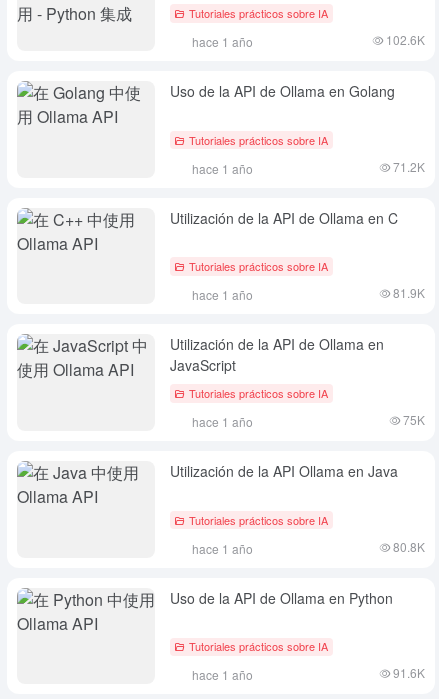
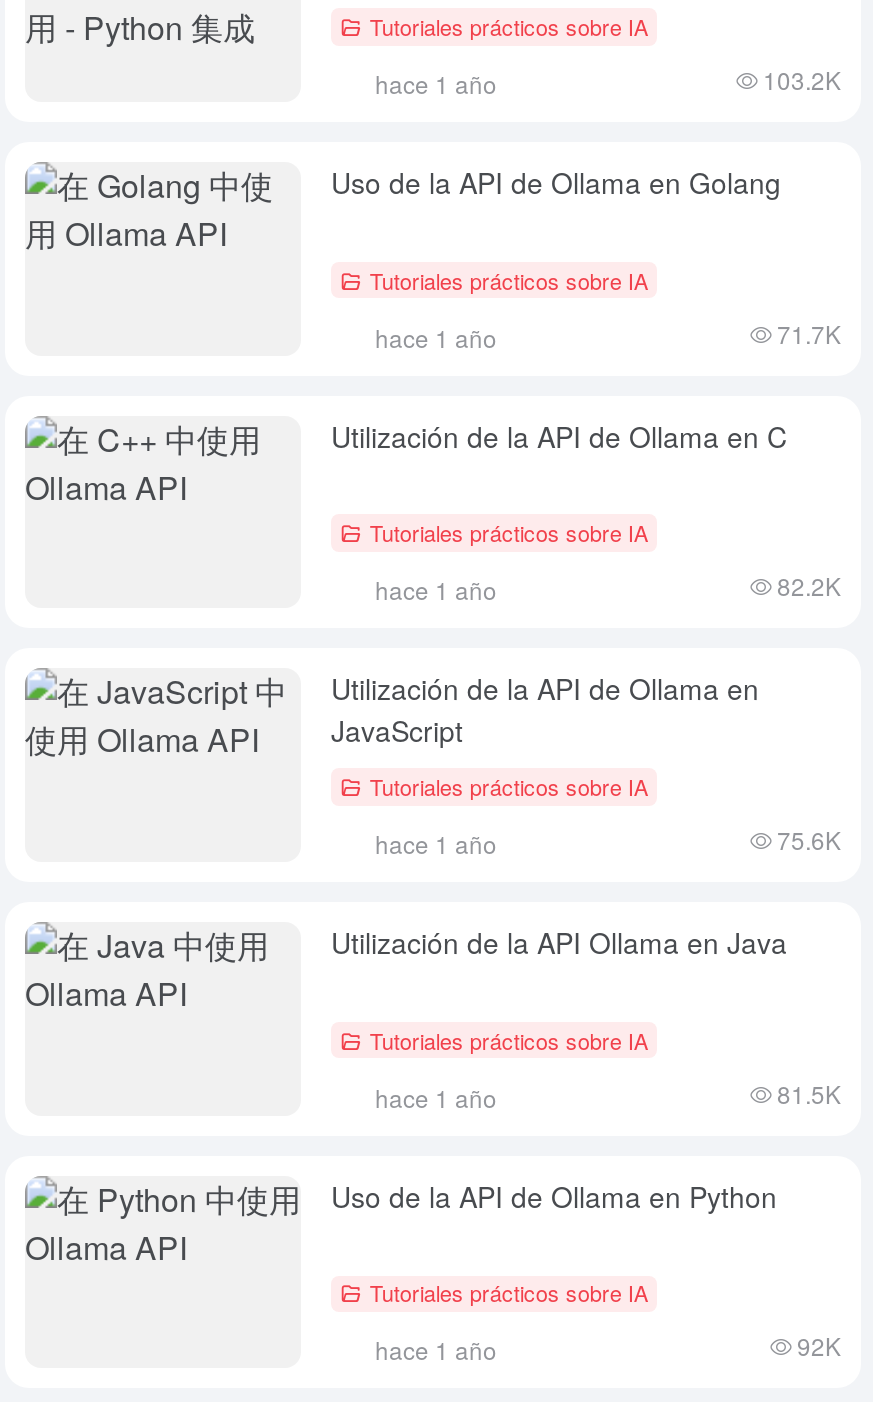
- 102.6K
+ 103.2K

- 71.2K
+ 71.7K

- 81.9K
+ 82.2K

- 75K
+ 75.6K

- 80.8K
+ 81.5K

- 91.6K
+ 92K
